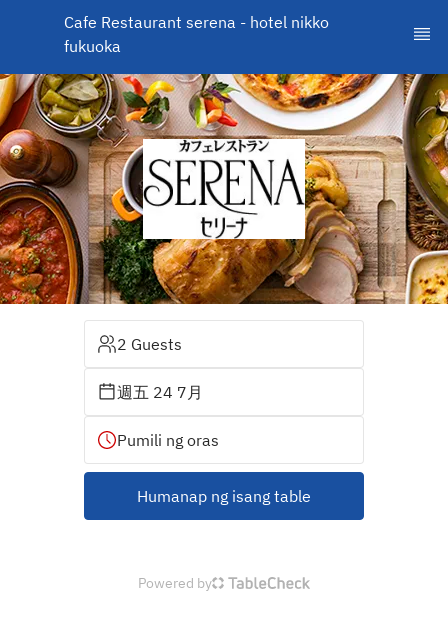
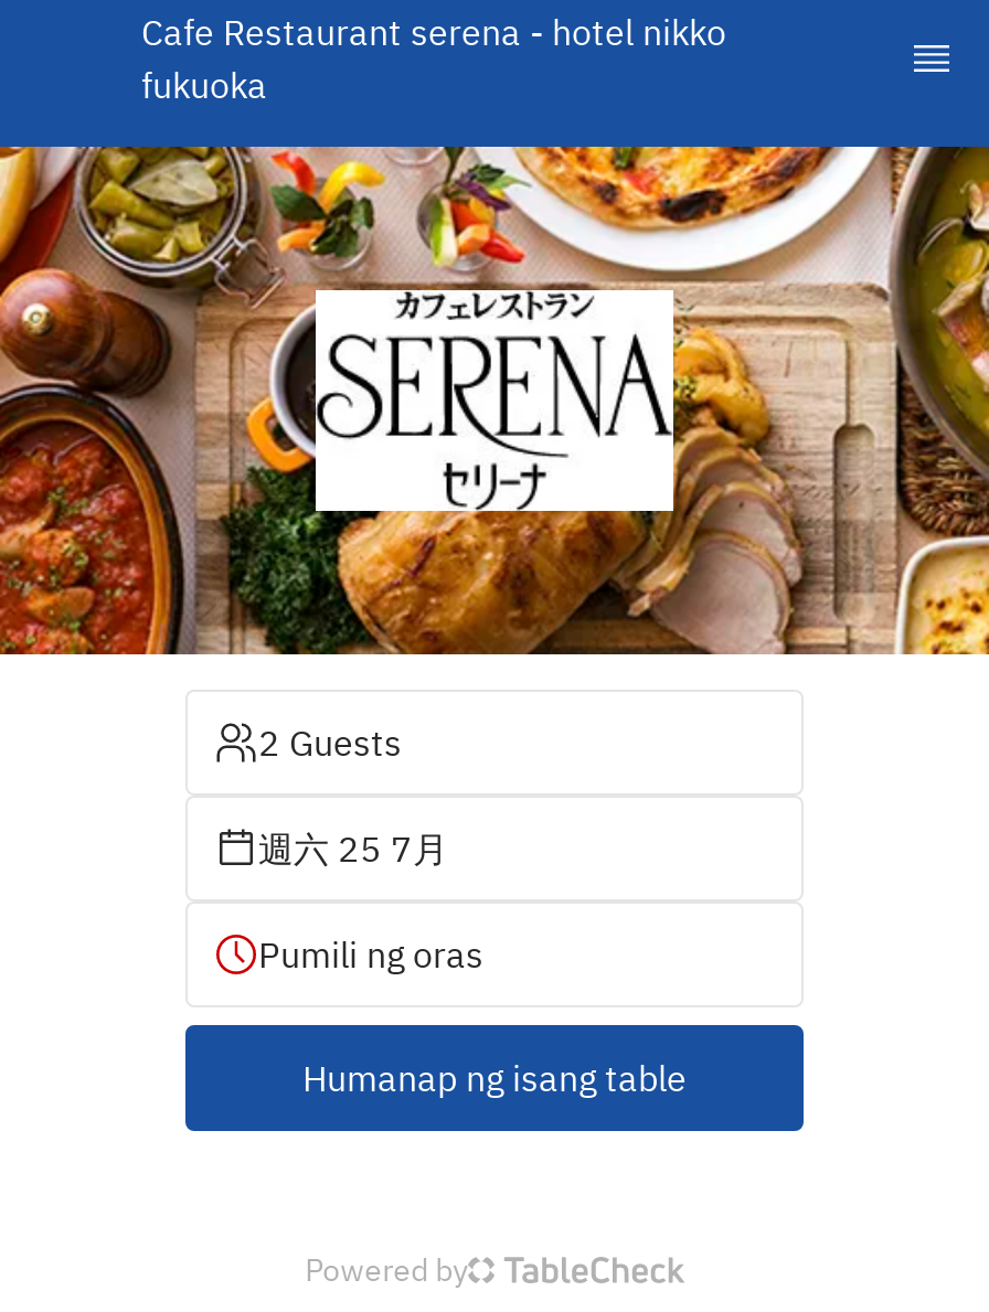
- 週五 24 7月
+ 週六 25 7月
